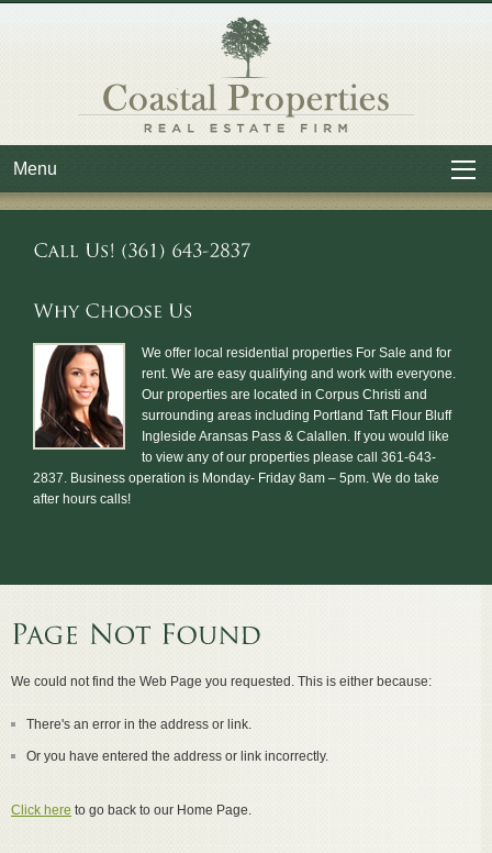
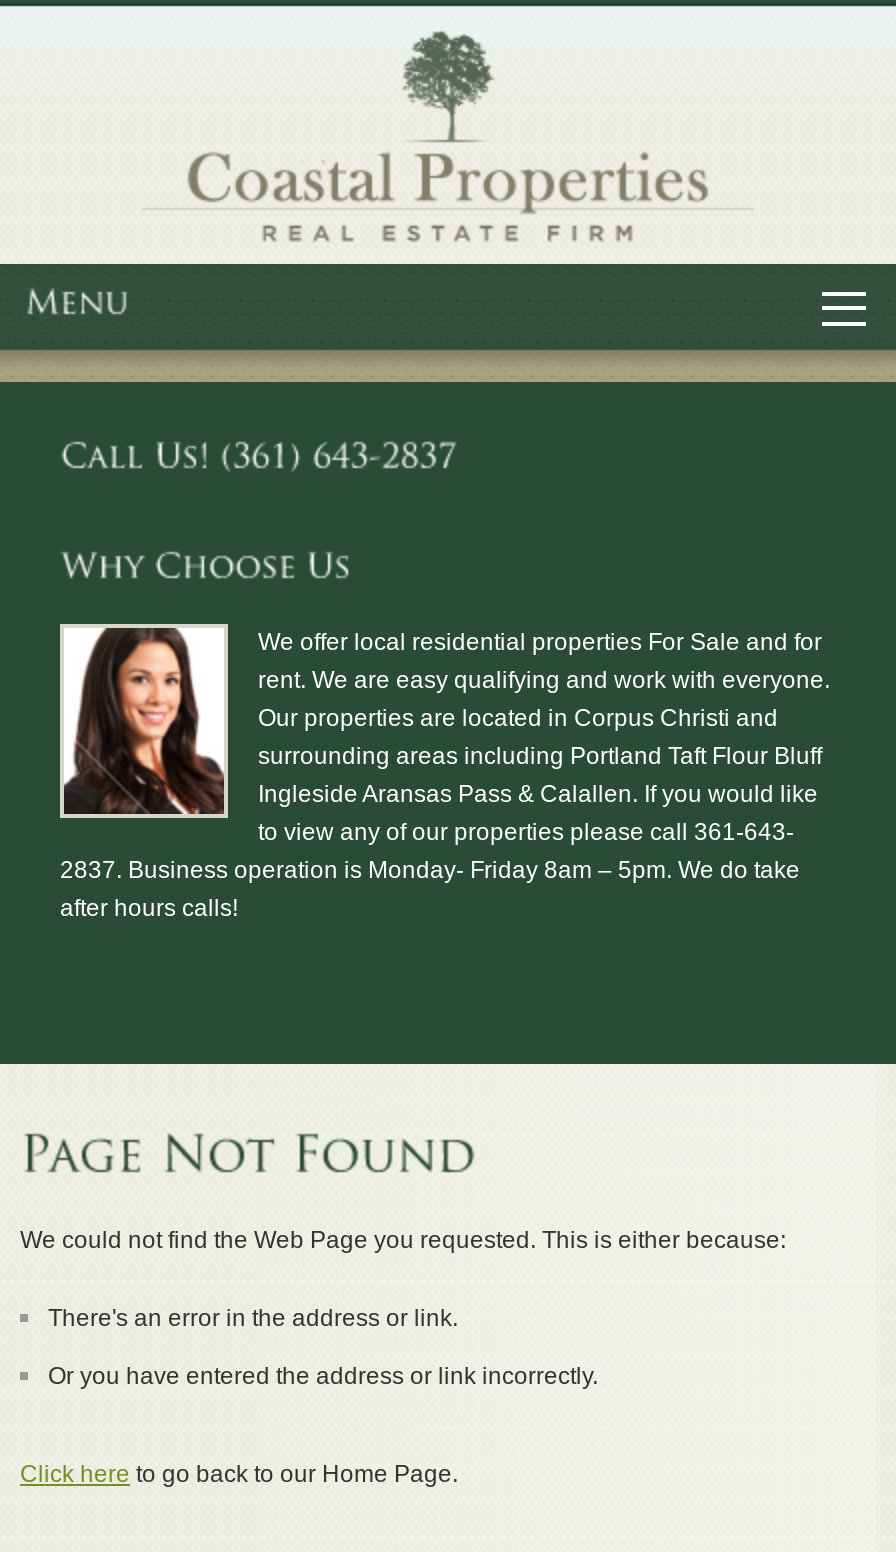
- Menu
